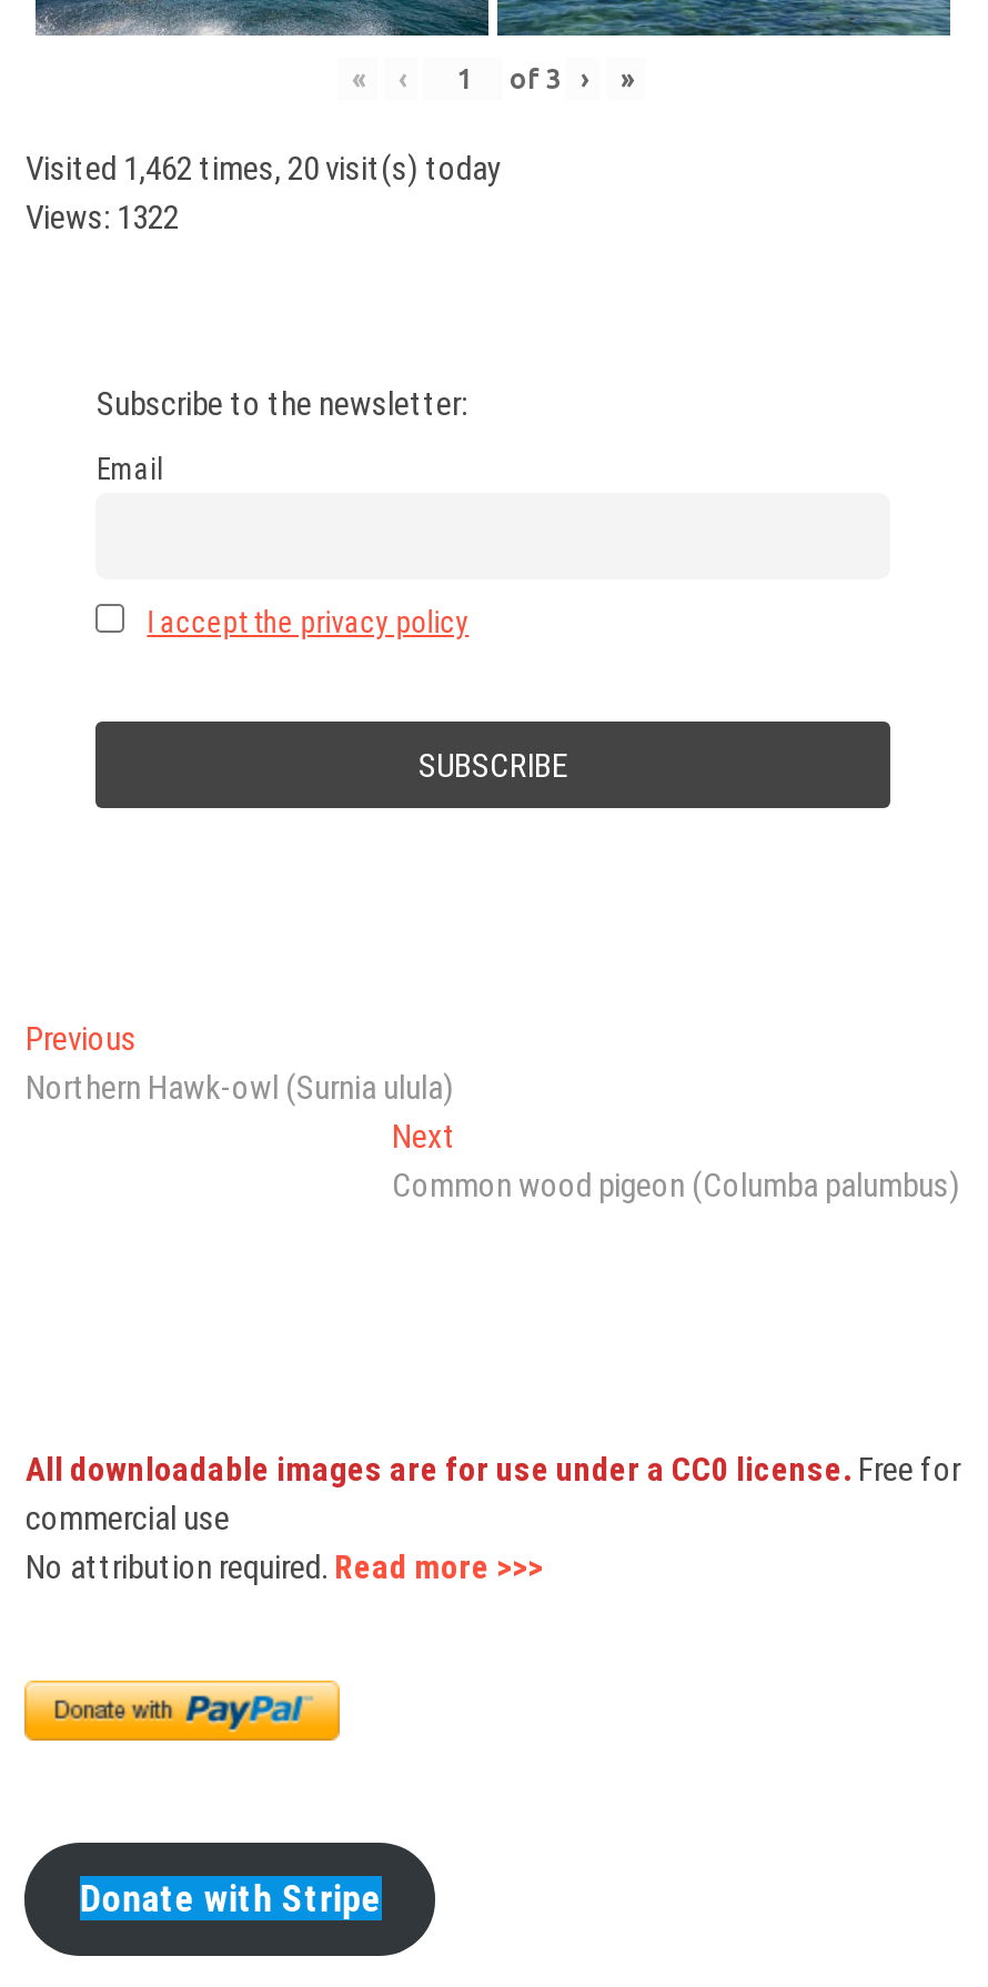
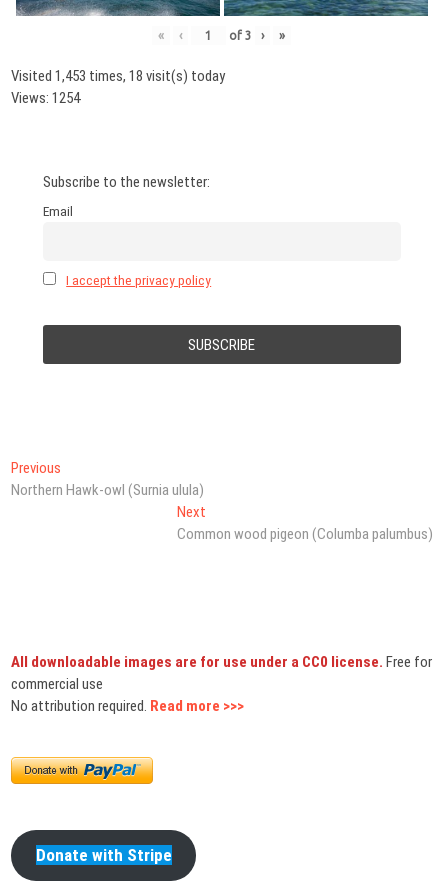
- Visited 1,462 times, 20 visit(s) today
+ Visited 1,453 times, 18 visit(s) today

- Views: 1322
+ Views: 1254
